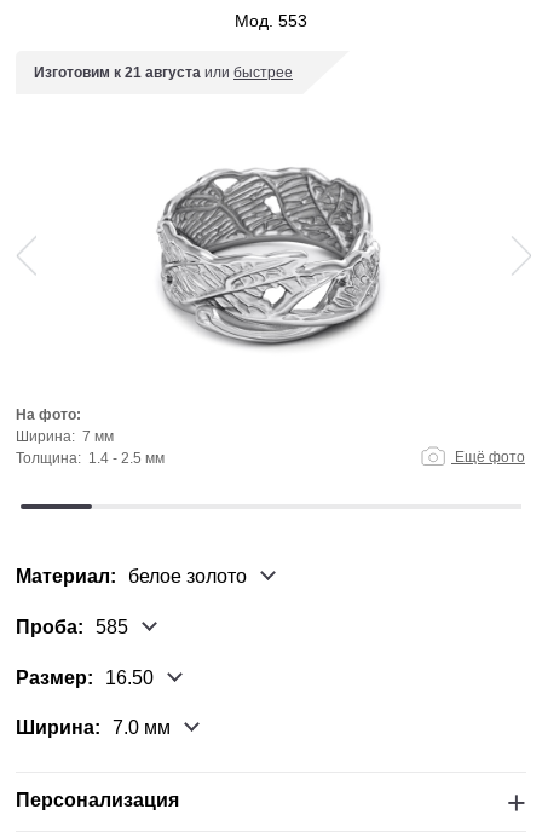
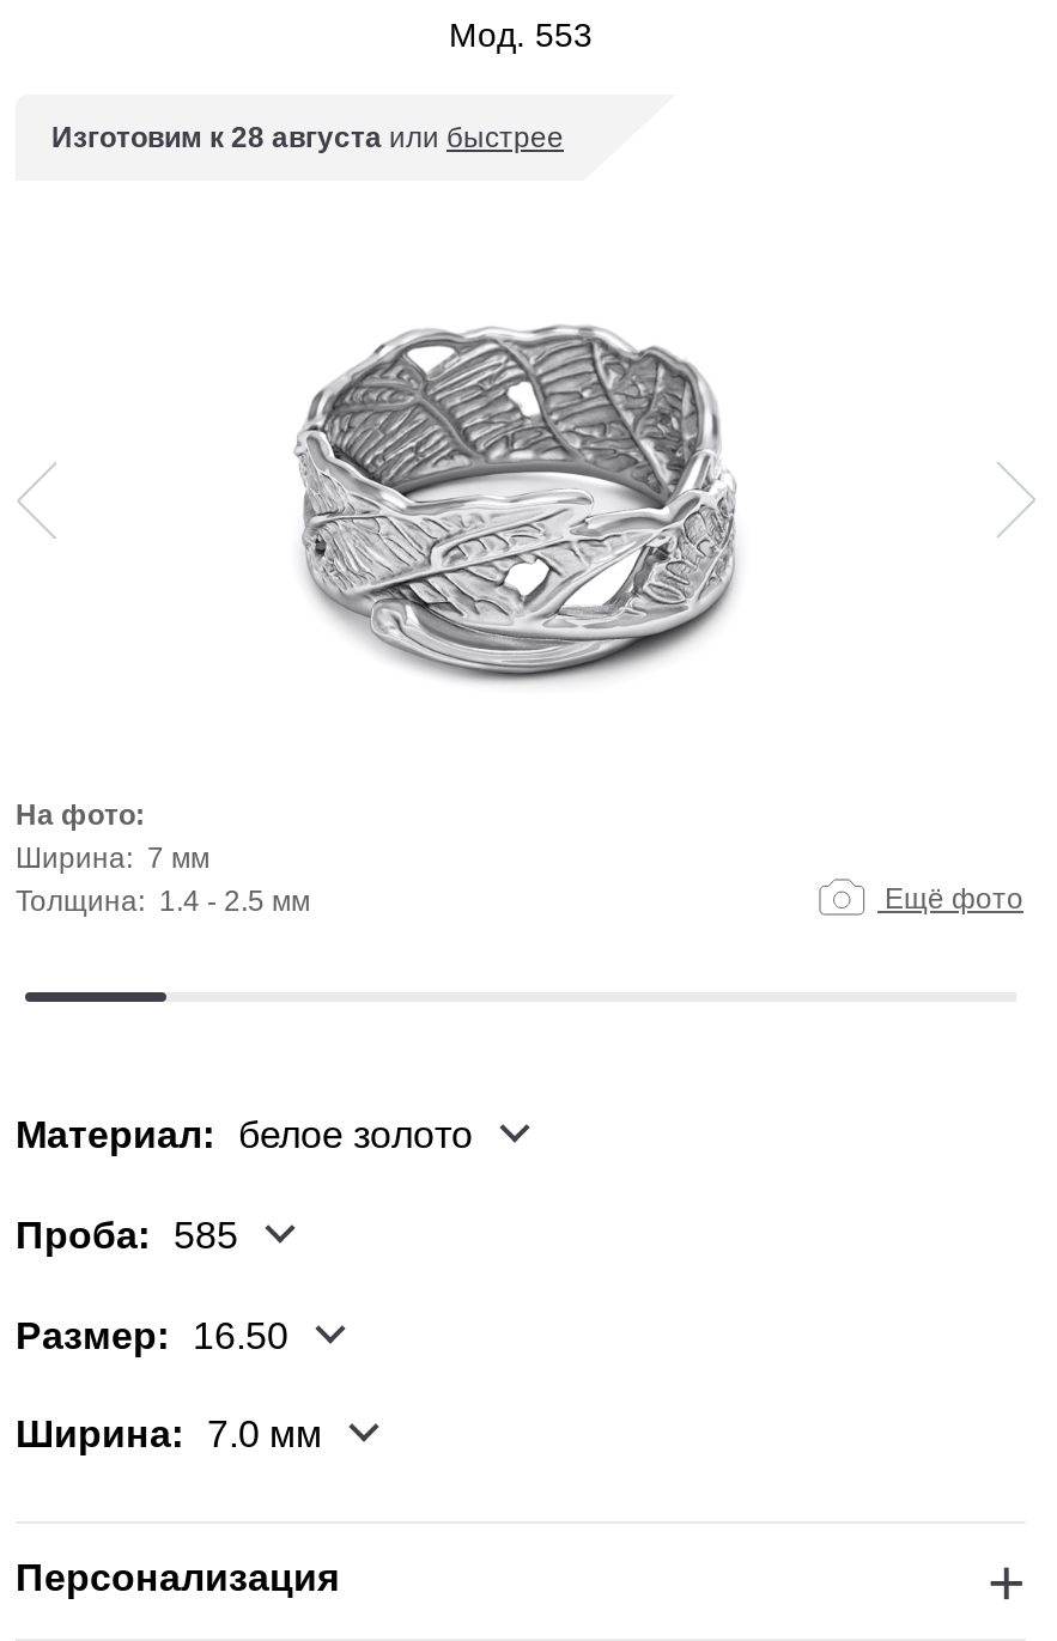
- Изготовим к 21 августа или быстрее
+ Изготовим к 28 августа или быстрее
